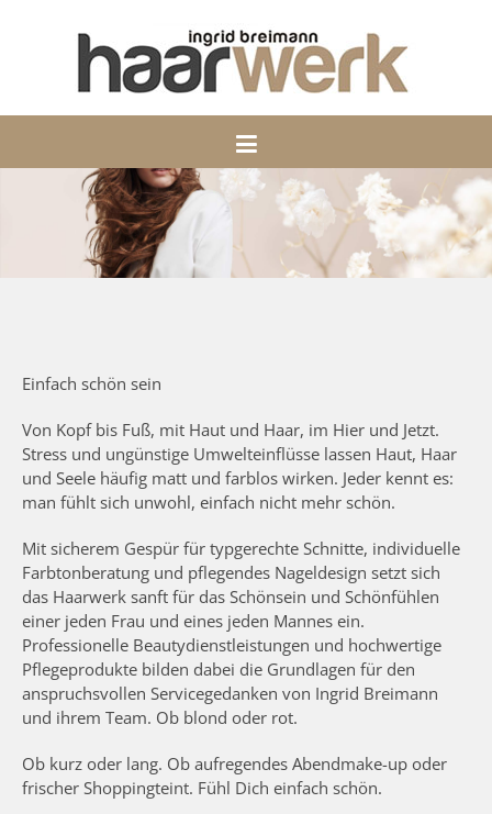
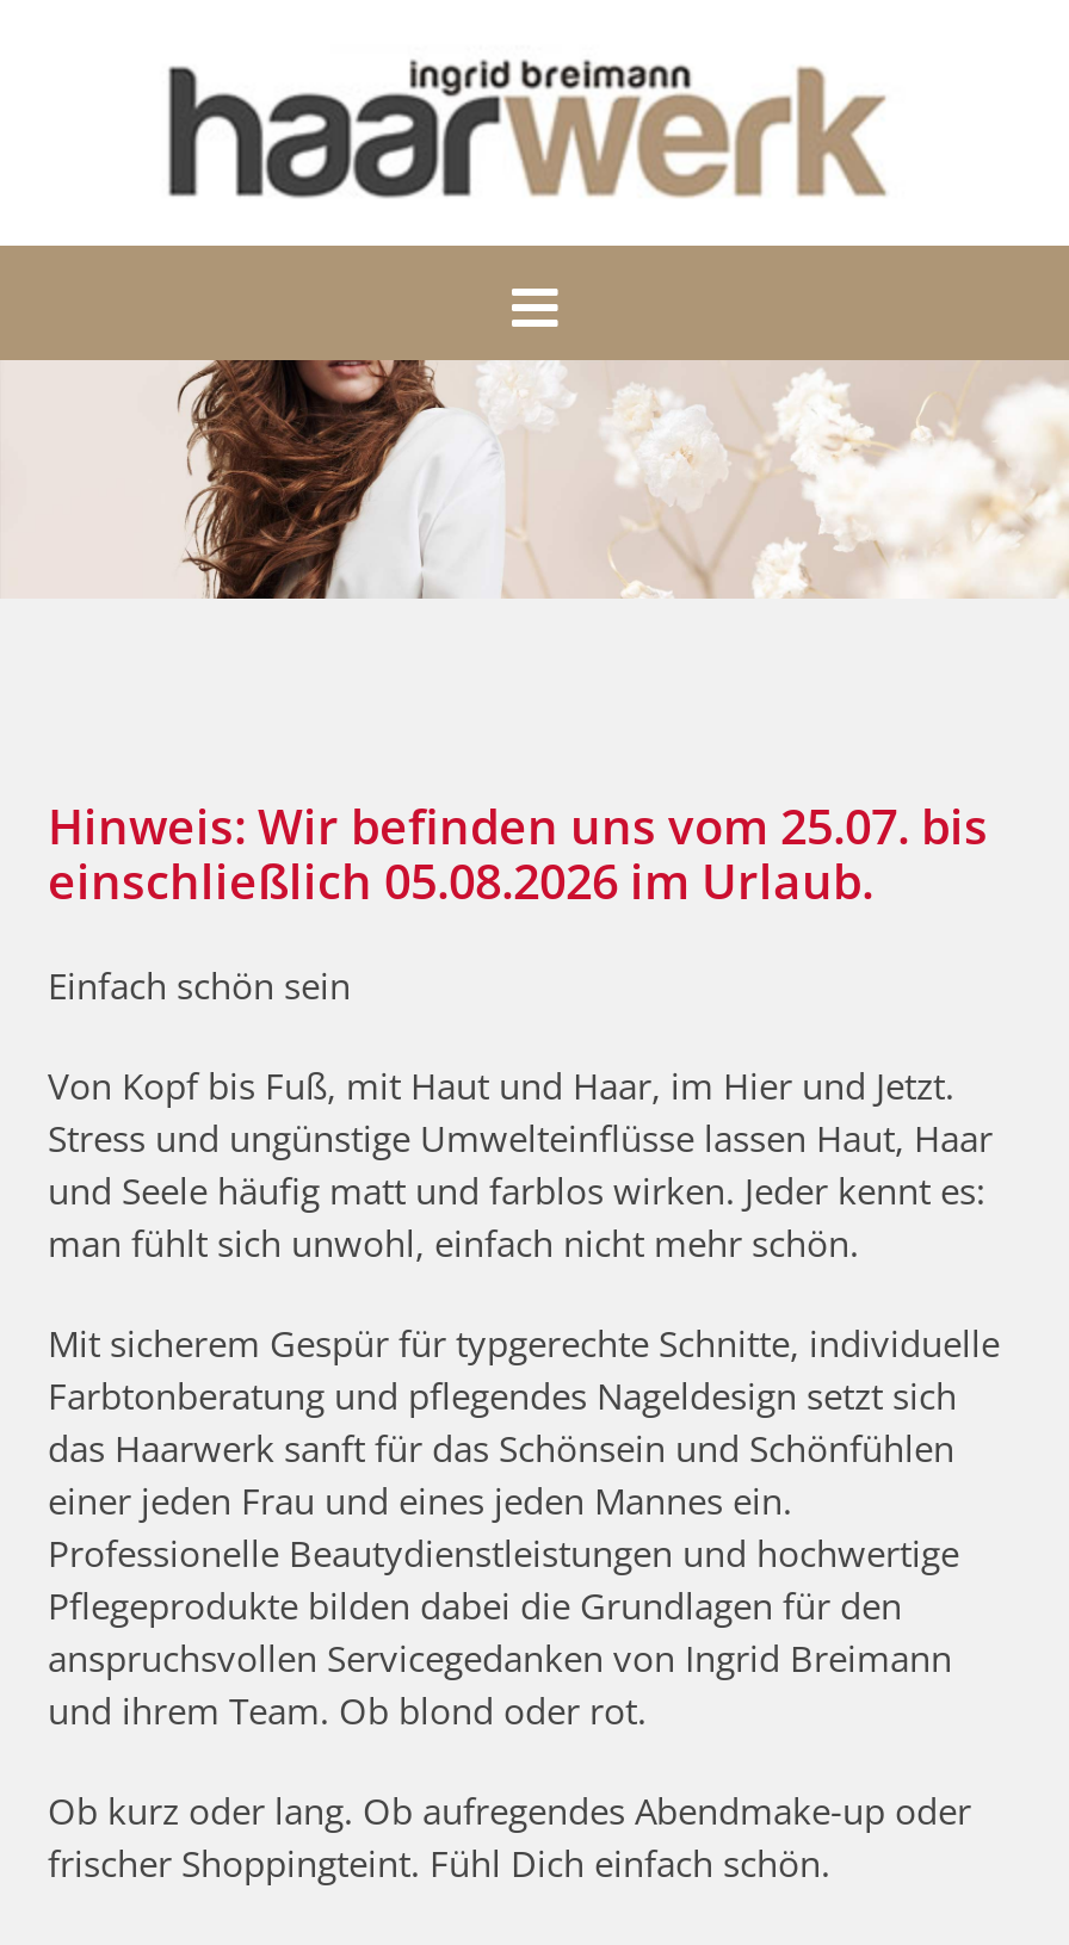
+ Hinweis: Wir befinden uns vom 25.07. bis
+ einschließlich 05.08.2026 im Urlaub.
